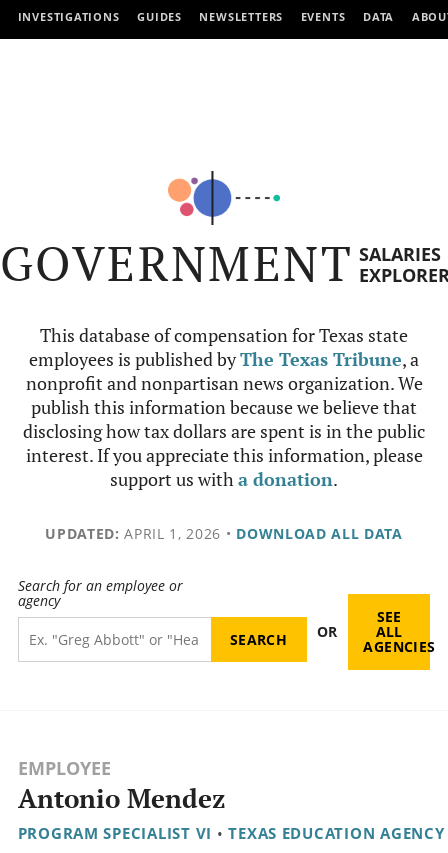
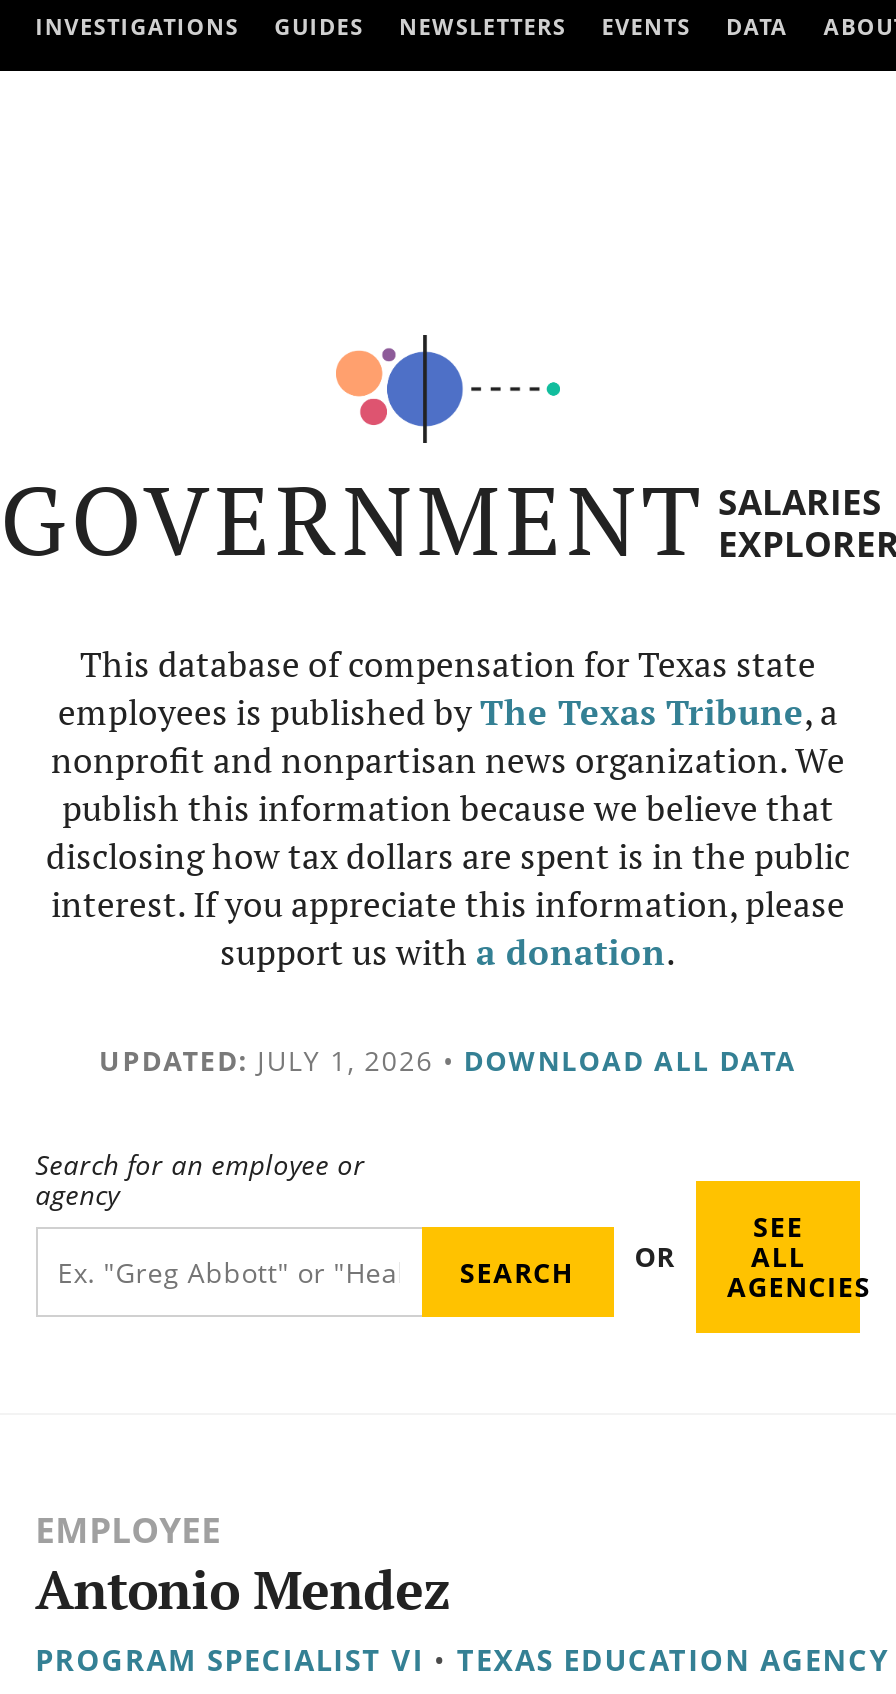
- UPDATED: APRIL 1, 2026 • DOWNLOAD ALL DATA
+ UPDATED: JULY 1, 2026 • DOWNLOAD ALL DATA
